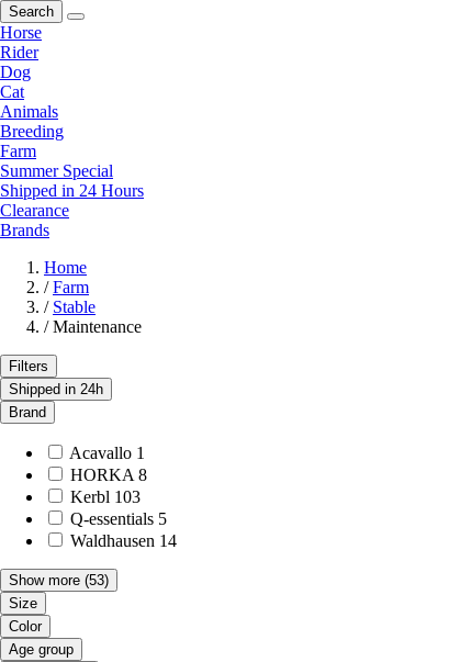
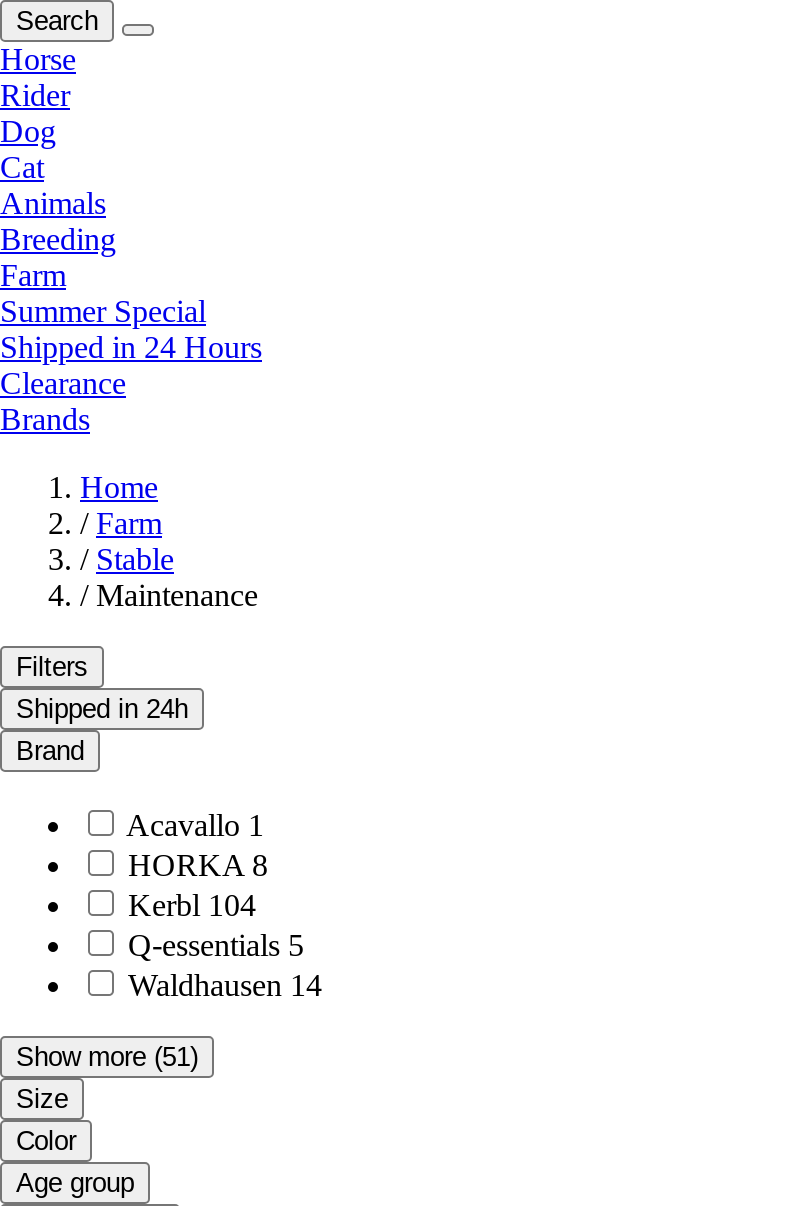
- Kerbl 103
+ Kerbl 104

- Show more (53)
+ Show more (51)
